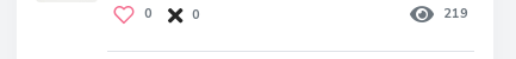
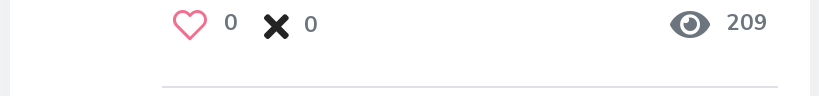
- 219
+ 209
